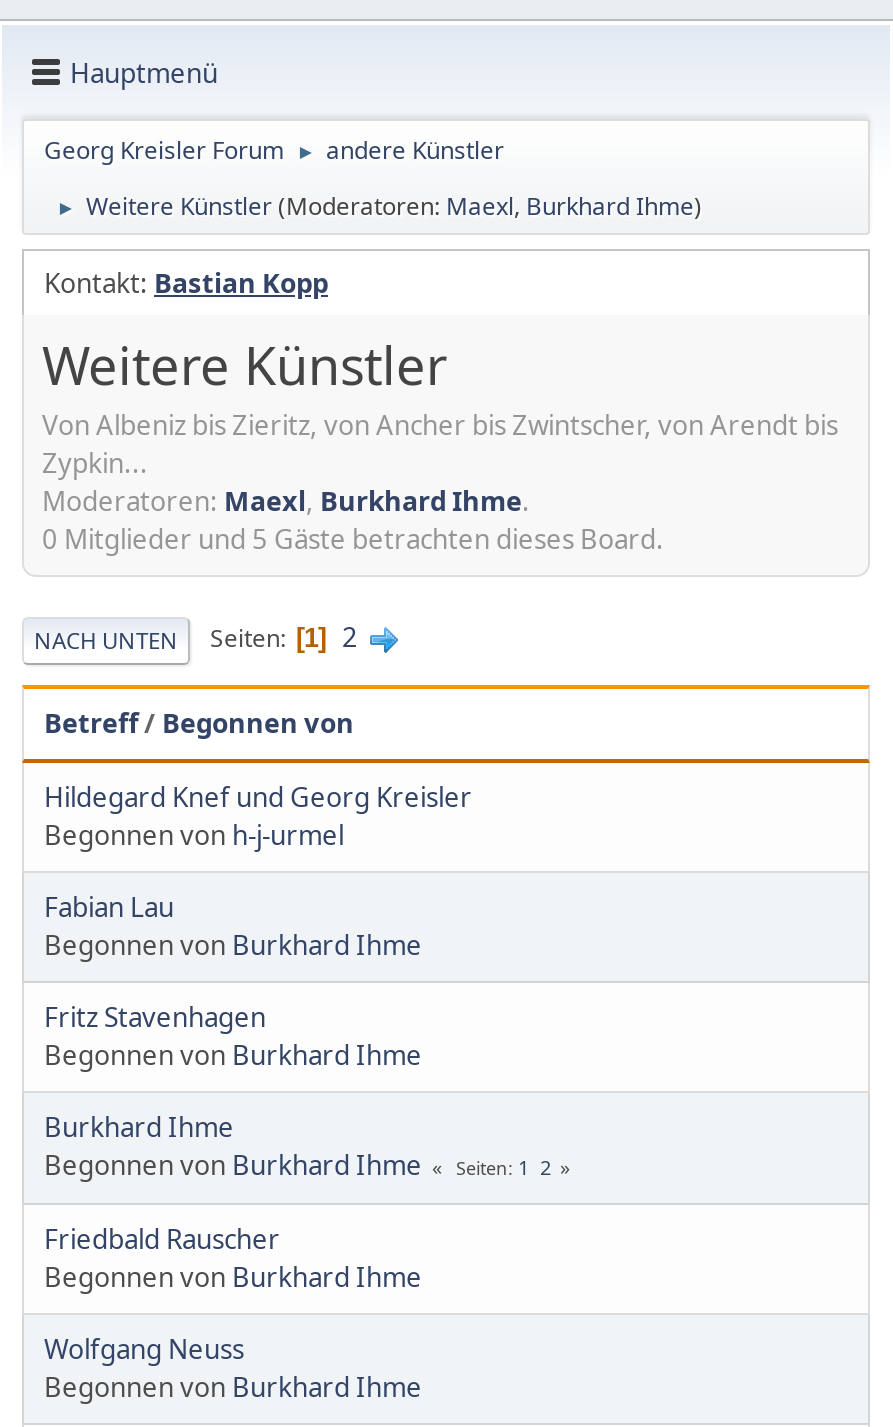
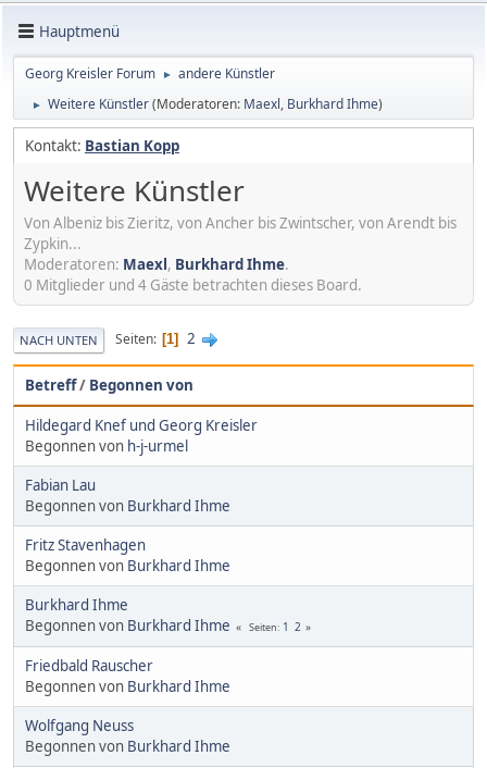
- 0 Mitglieder und 5 Gäste betrachten dieses Board.
+ 0 Mitglieder und 4 Gäste betrachten dieses Board.
